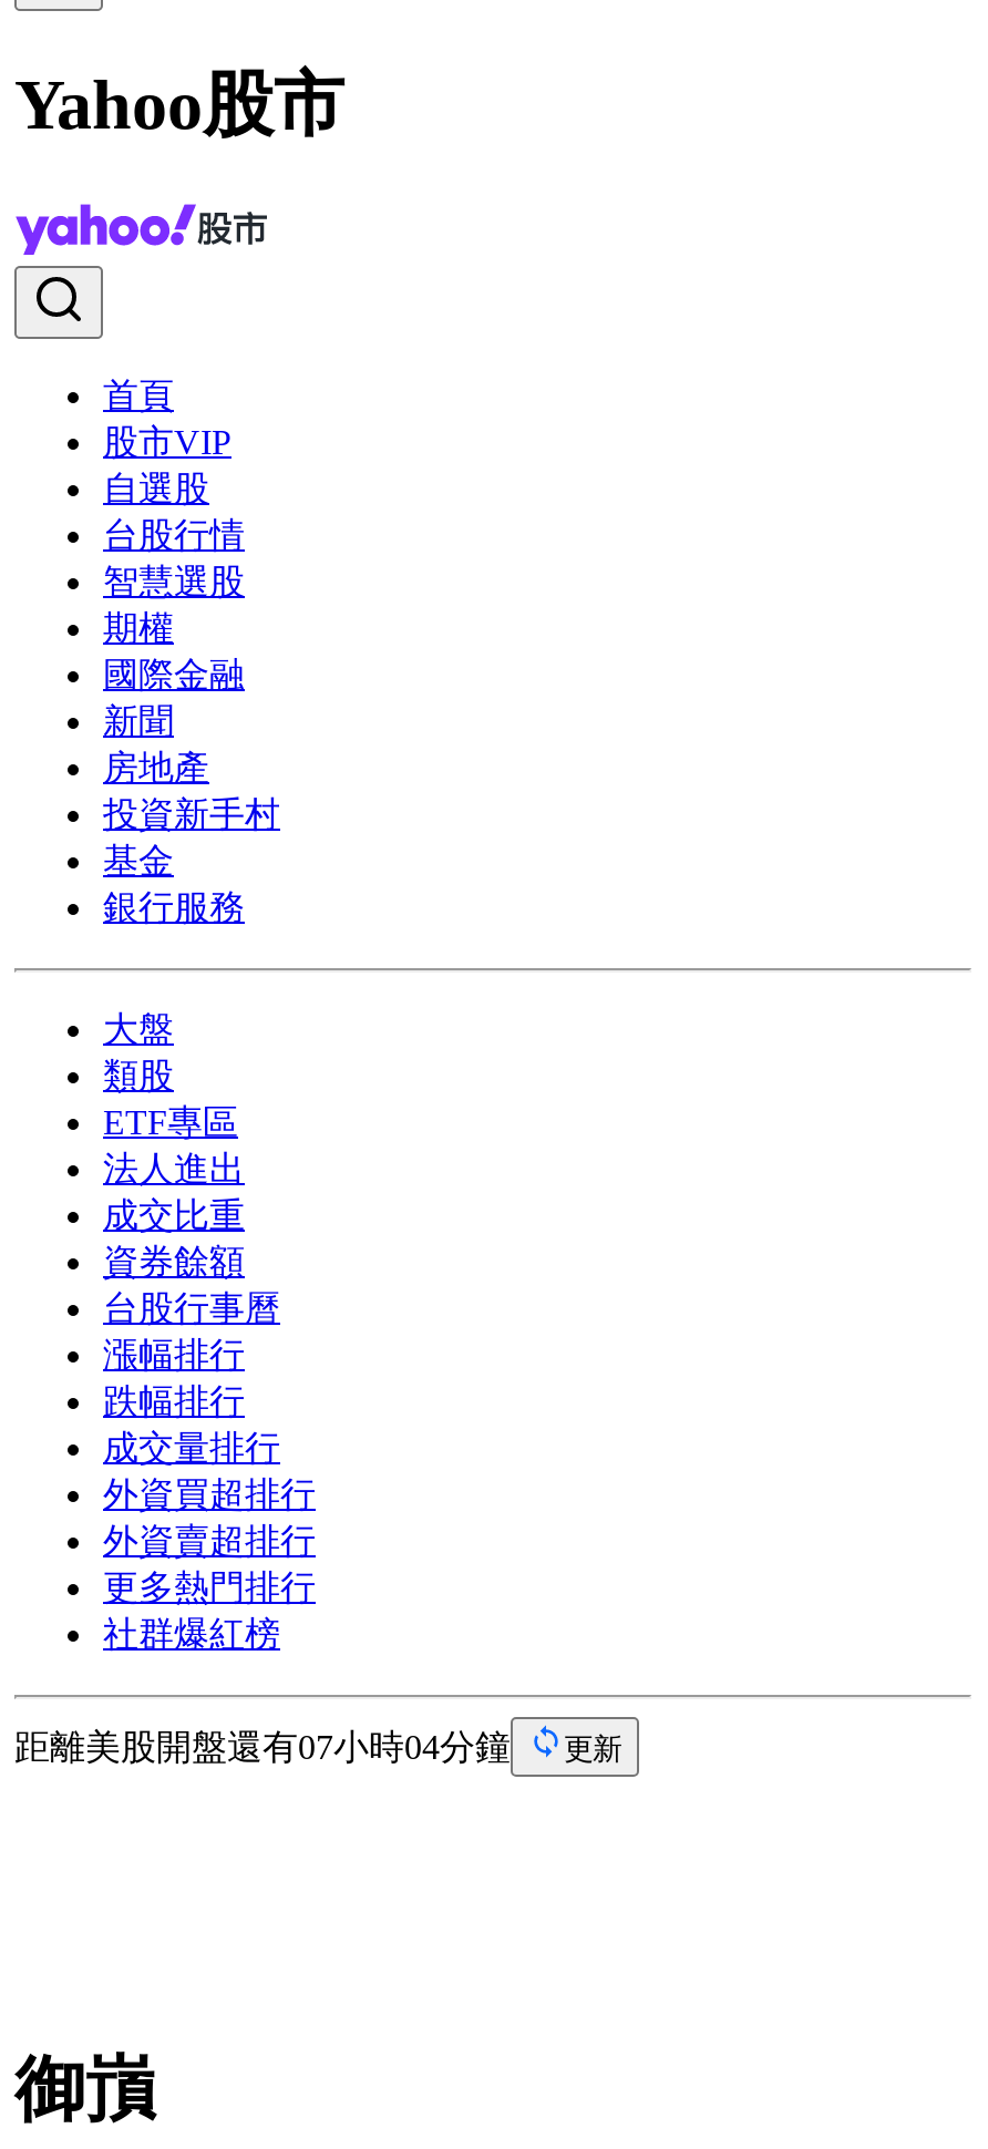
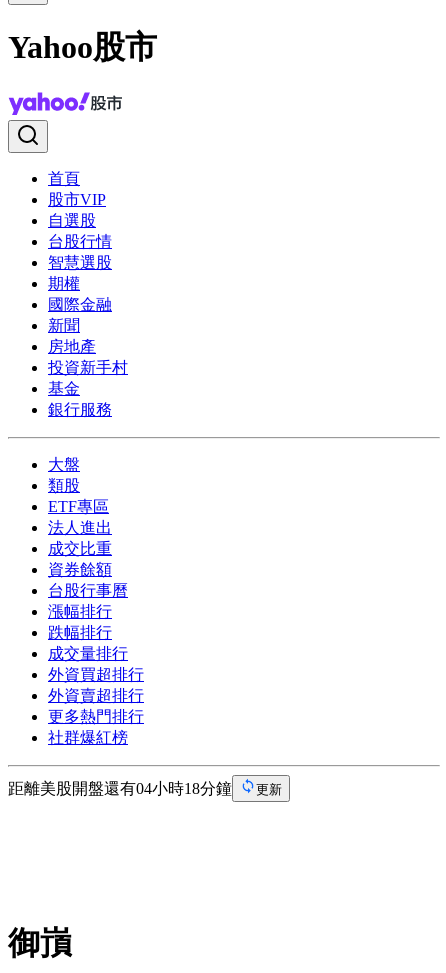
- 距離美股開盤還有07小時04分鐘
+ 距離美股開盤還有04小時18分鐘
